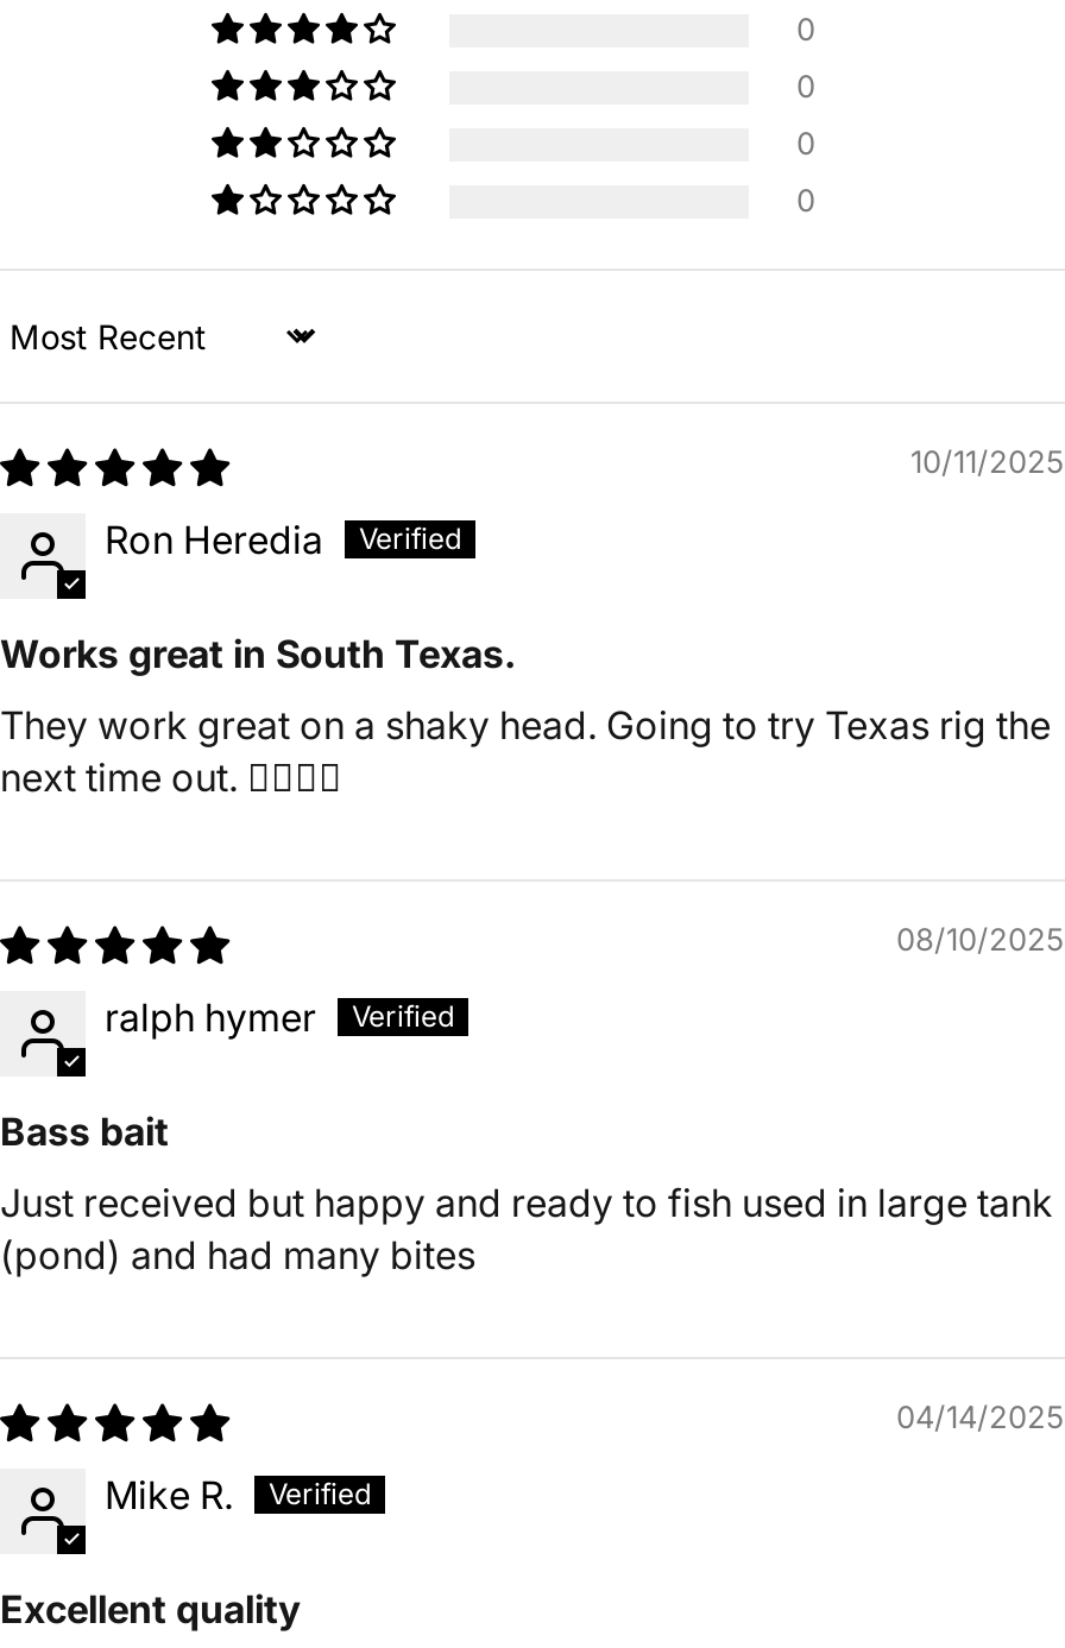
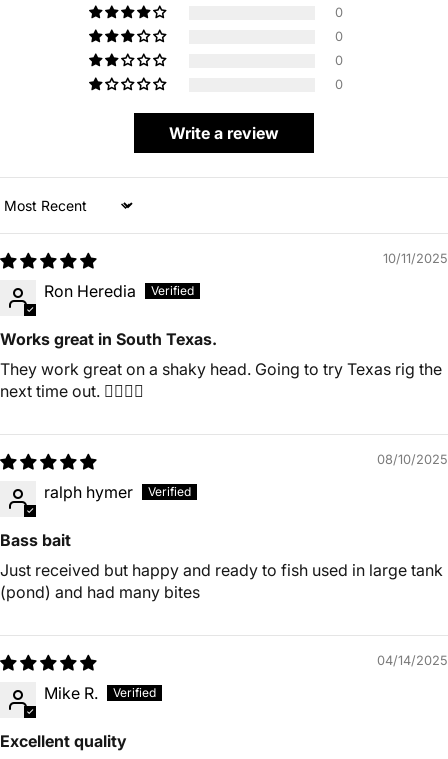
+ Write a review
